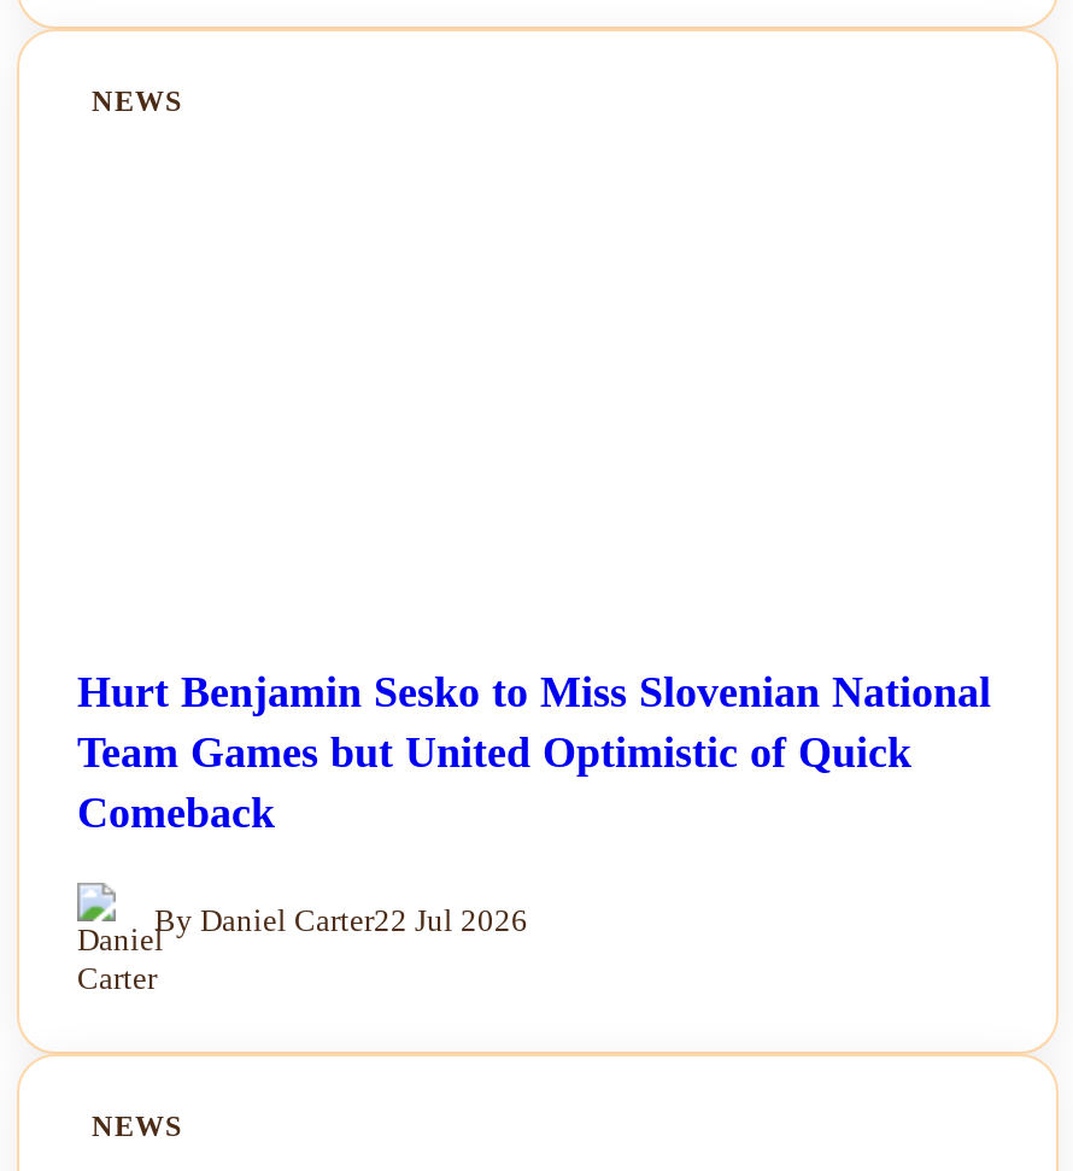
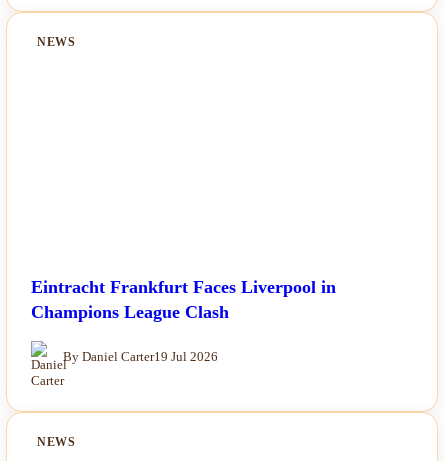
- Hurt Benjamin Sesko to Miss Slovenian National
- Team Games but United Optimistic of Quick
- Comeback
+ Eintracht Frankfurt Faces Liverpool in
+ Champions League Clash

- By Daniel Carter22 Jul 2026
+ By Daniel Carter19 Jul 2026
